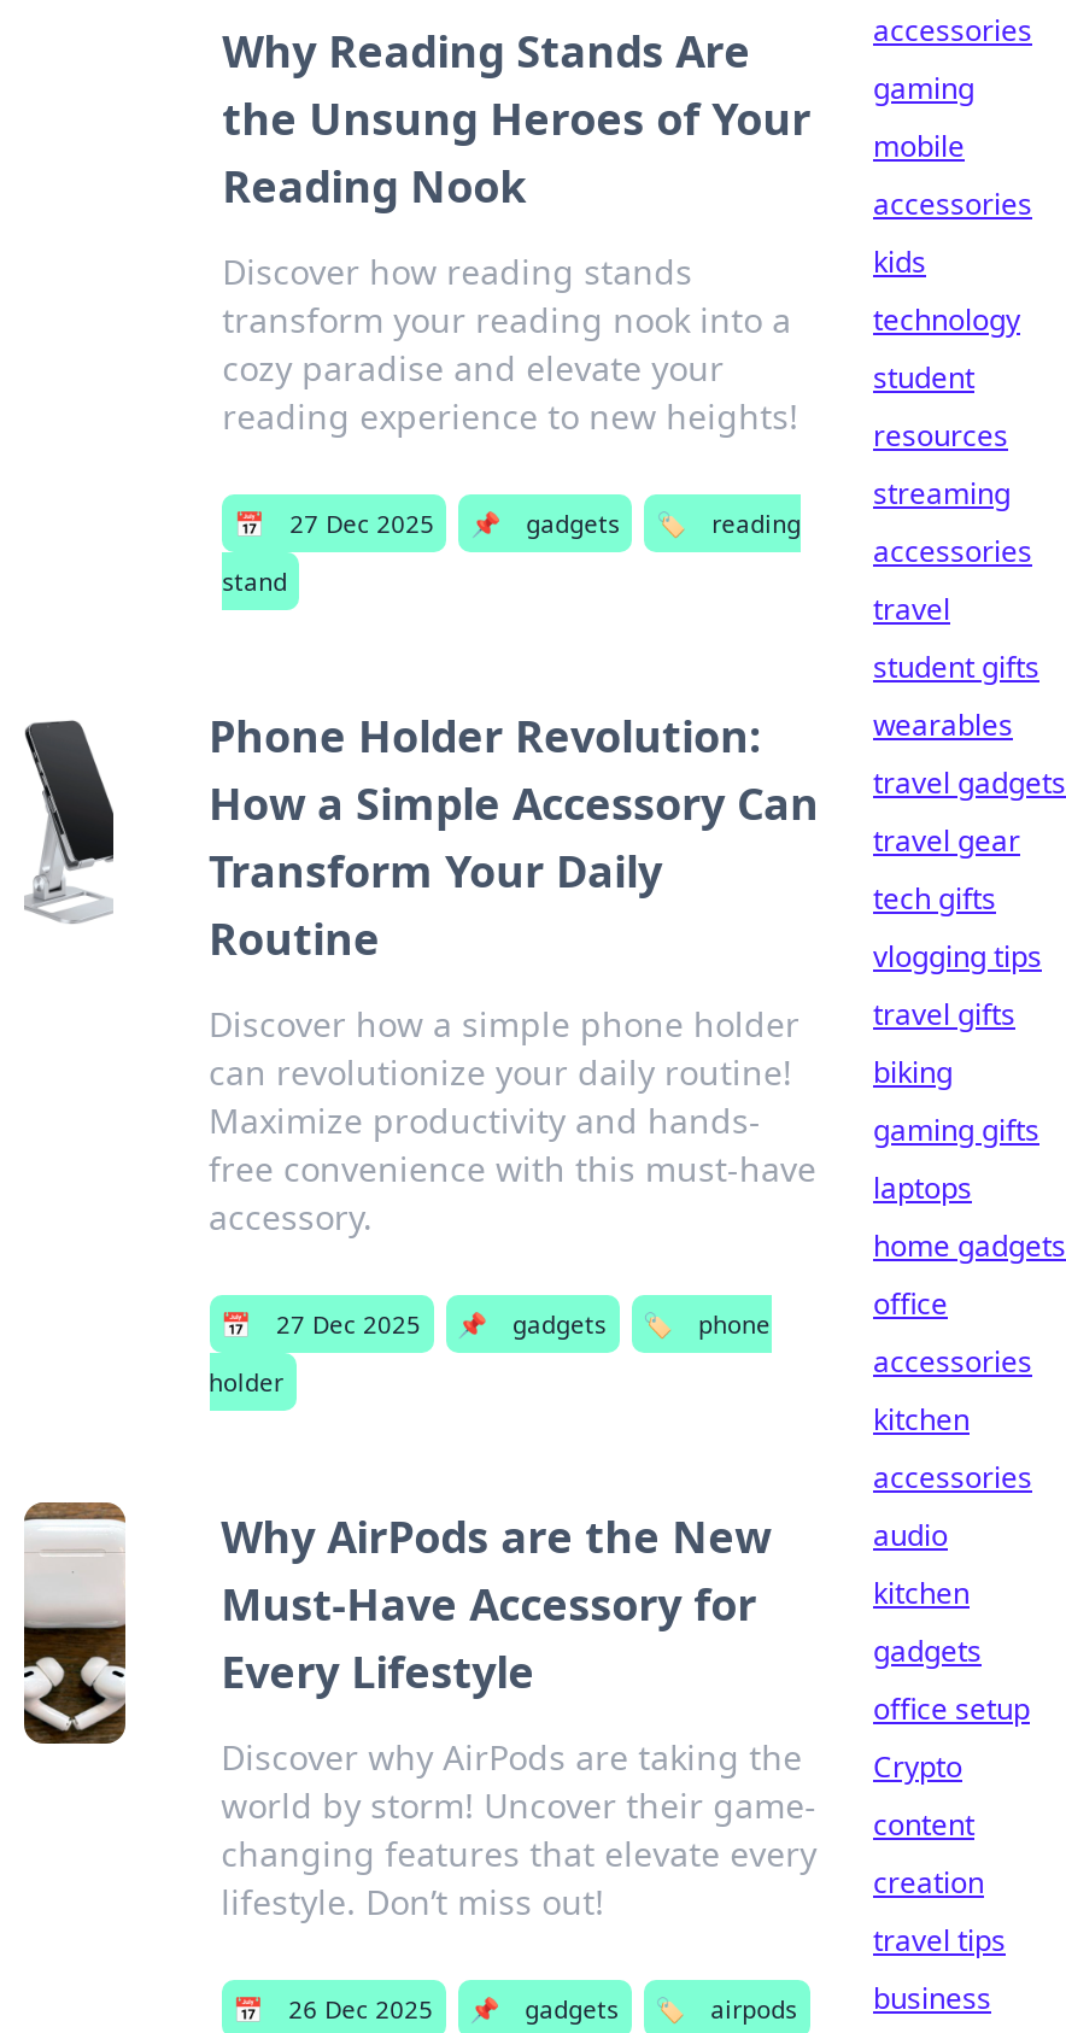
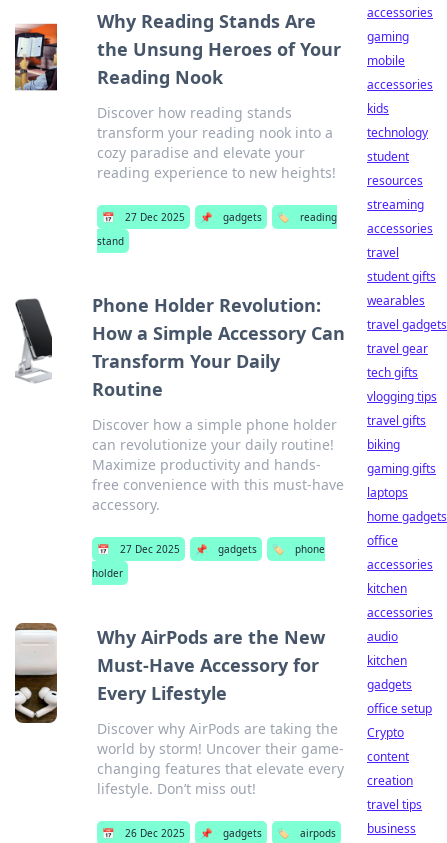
+ [image]
